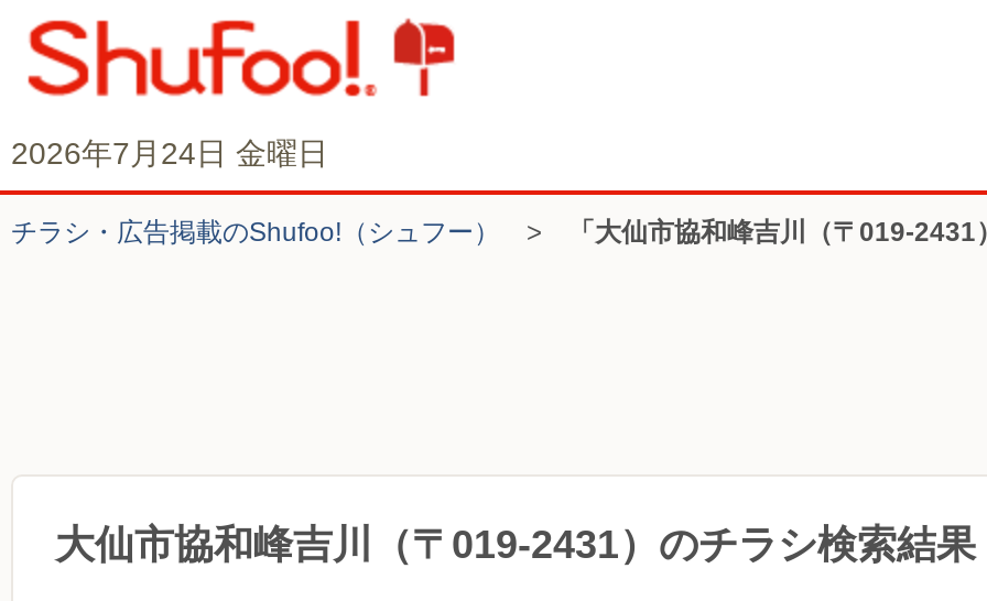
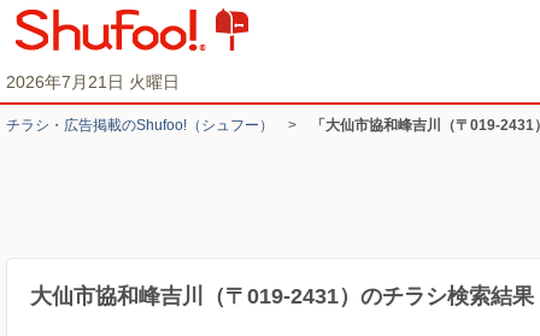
- 2026年7月24日 金曜日
+ 2026年7月21日 火曜日
